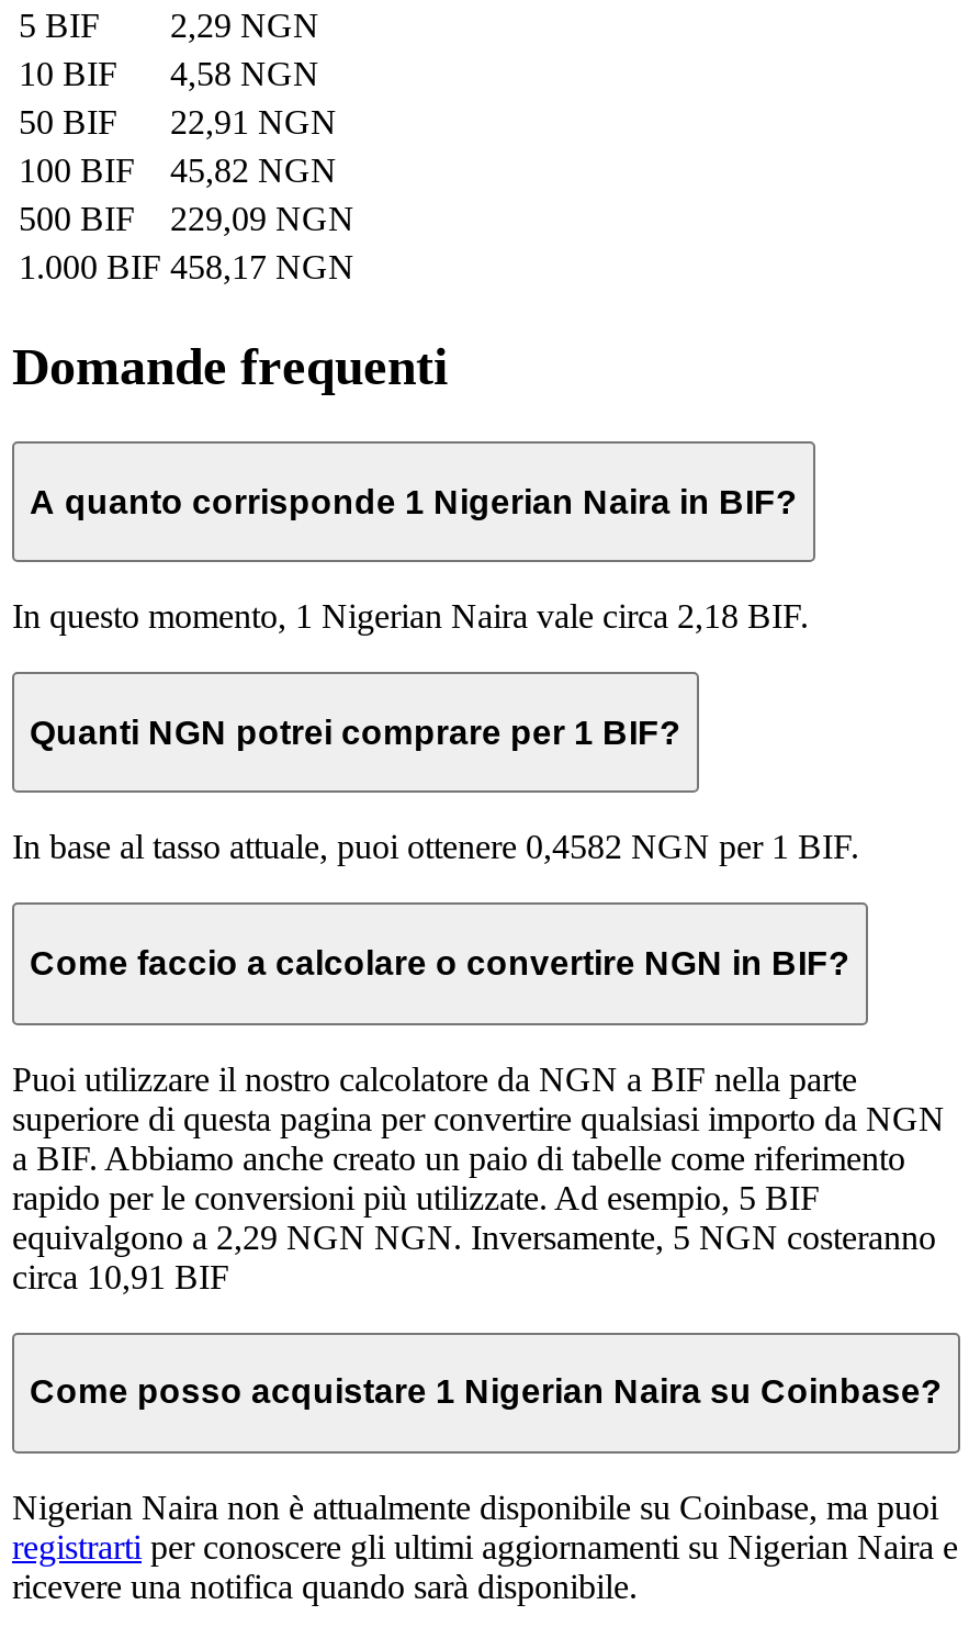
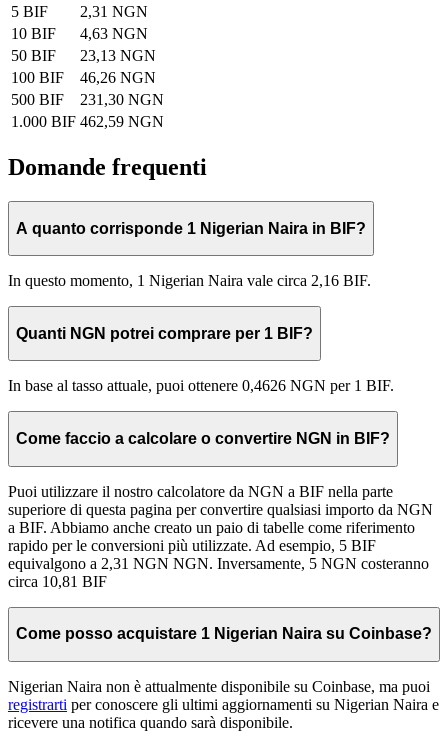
- 5 BIF 2,29 NGN
+ 5 BIF 2,31 NGN

- 10 BIF 4,58 NGN
+ 10 BIF 4,63 NGN

- 50 BIF 22,91 NGN
+ 50 BIF 23,13 NGN

- 100 BIF 45,82 NGN
+ 100 BIF 46,26 NGN

- 500 BIF 229,09 NGN
+ 500 BIF 231,30 NGN

- 1.000 BIF 458,17 NGN
+ 1.000 BIF 462,59 NGN

- In questo momento, 1 Nigerian Naira vale circa 2,18 BIF.
+ In questo momento, 1 Nigerian Naira vale circa 2,16 BIF.

- In base al tasso attuale, puoi ottenere 0,4582 NGN per 1 BIF.
+ In base al tasso attuale, puoi ottenere 0,4626 NGN per 1 BIF.

- equivalgono a 2,29 NGN NGN. Inversamente, 5 NGN costeranno
+ equivalgono a 2,31 NGN NGN. Inversamente, 5 NGN costeranno

- circa 10,91 BIF
+ circa 10,81 BIF
